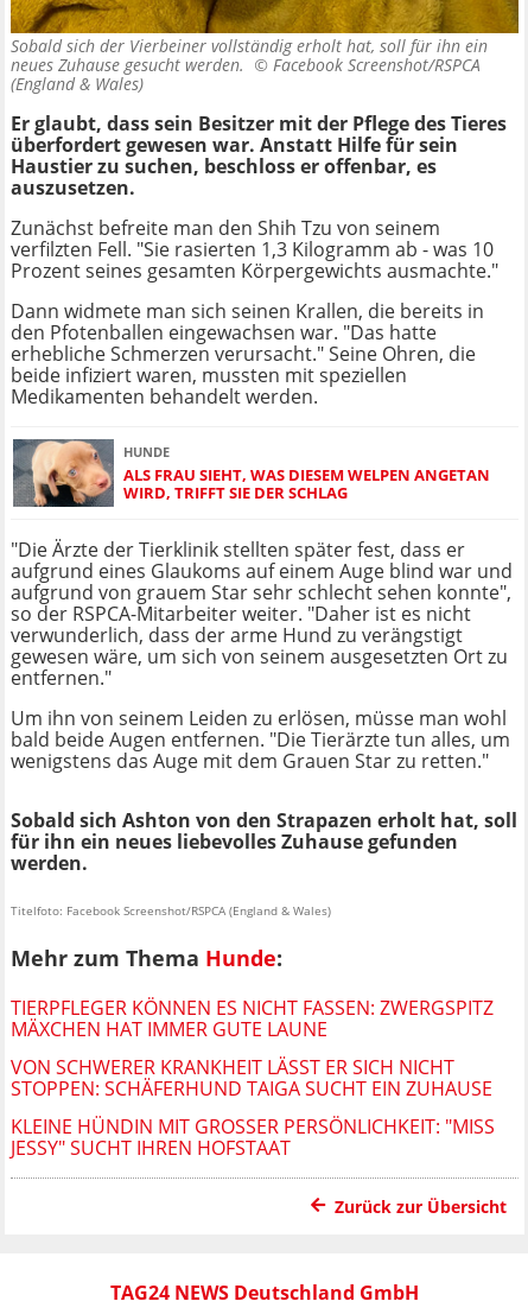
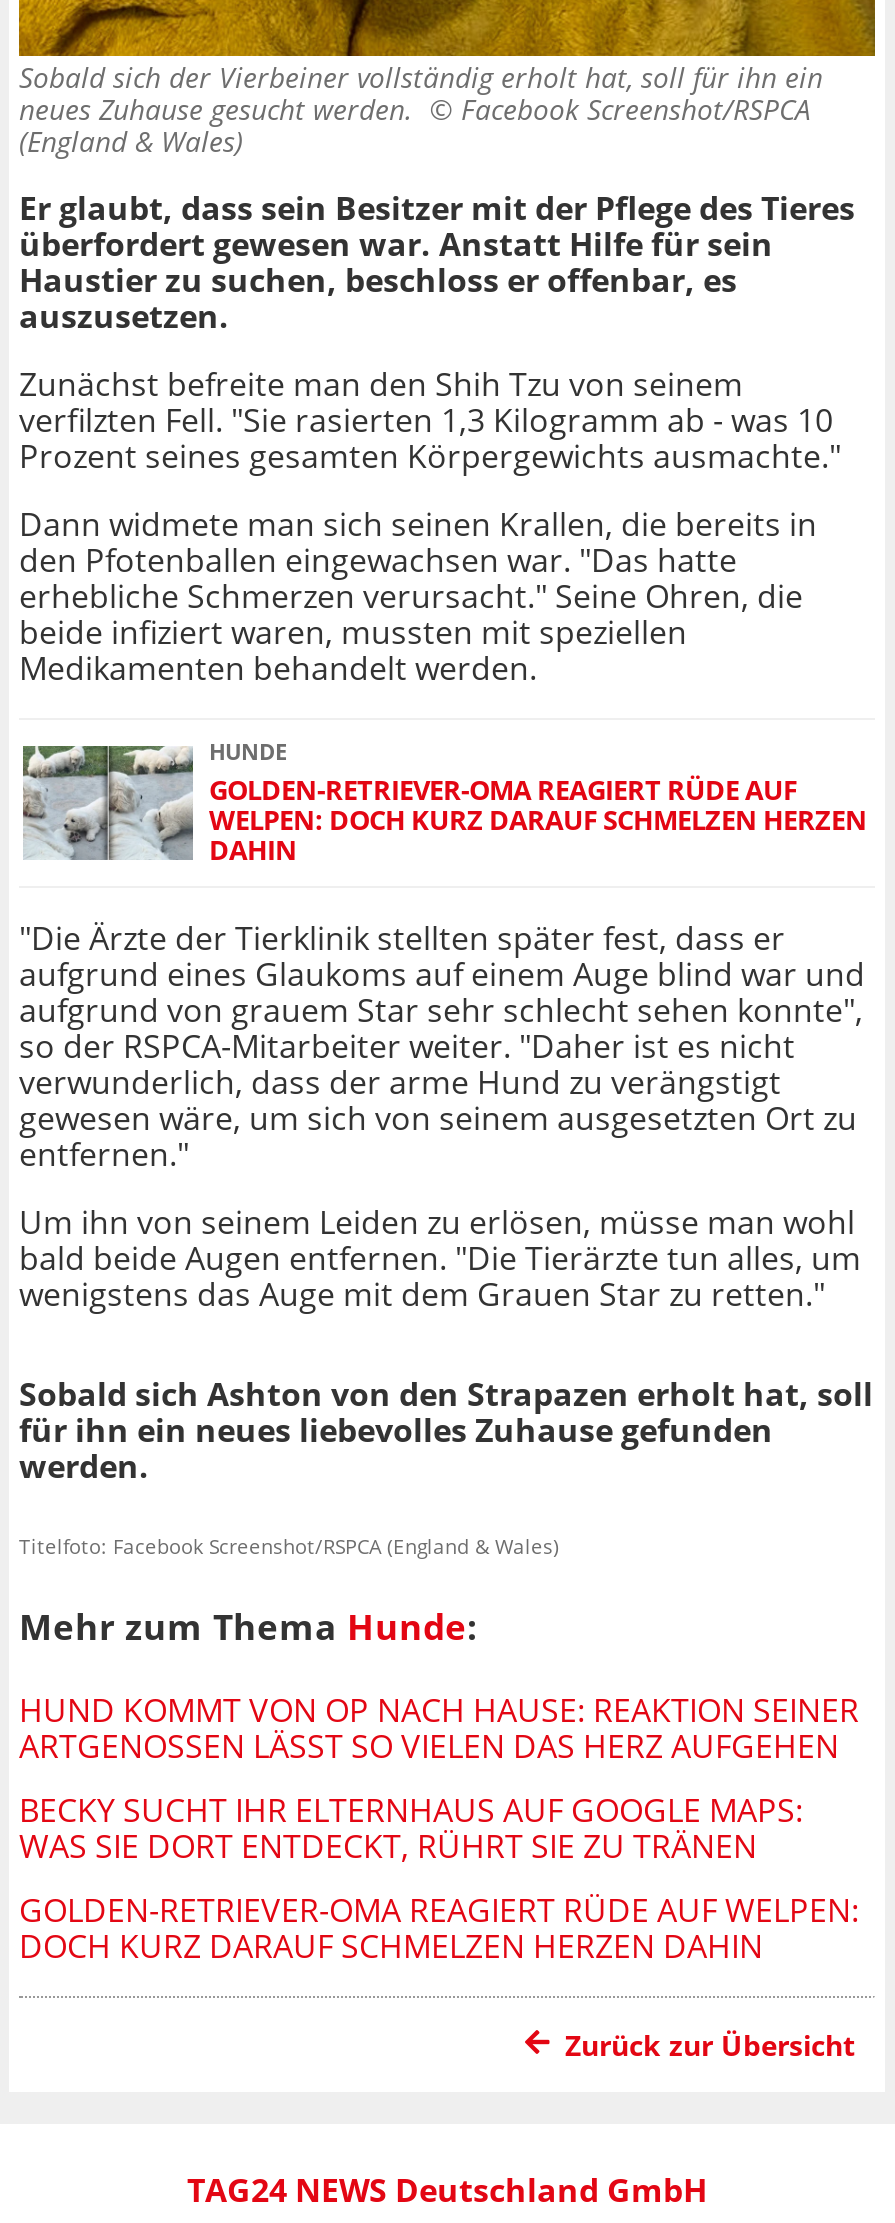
- [image]
- ALS FRAU SIEHT, WAS DIESEM WELPEN ANGETAN
- WIRD, TRIFFT SIE DER SCHLAG
+ [image]
+ GOLDEN-RETRIEVER-OMA REAGIERT RÜDE AUF
+ WELPEN: DOCH KURZ DARAUF SCHMELZEN HERZEN
+ DAHIN

- TIERPFLEGER KÖNNEN ES NICHT FASSEN: ZWERGSPITZ
- MÄXCHEN HAT IMMER GUTE LAUNE
+ HUND KOMMT VON OP NACH HAUSE: REAKTION SEINER
+ ARTGENOSSEN LÄSST SO VIELEN DAS HERZ AUFGEHEN

- VON SCHWERER KRANKHEIT LÄSST ER SICH NICHT
- STOPPEN: SCHÄFERHUND TAIGA SUCHT EIN ZUHAUSE
+ BECKY SUCHT IHR ELTERNHAUS AUF GOOGLE MAPS:
+ WAS SIE DORT ENTDECKT, RÜHRT SIE ZU TRÄNEN

- KLEINE HÜNDIN MIT GROSSER PERSÖNLICHKEIT: "MISS J
- ESSY" SUCHT IHREN HOFSTAAT
+ GOLDEN-RETRIEVER-OMA REAGIERT RÜDE AUF WELPEN:
+ DOCH KURZ DARAUF SCHMELZEN HERZEN DAHIN
